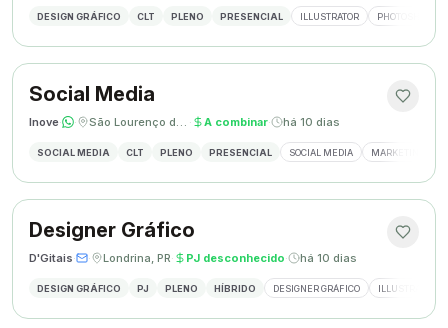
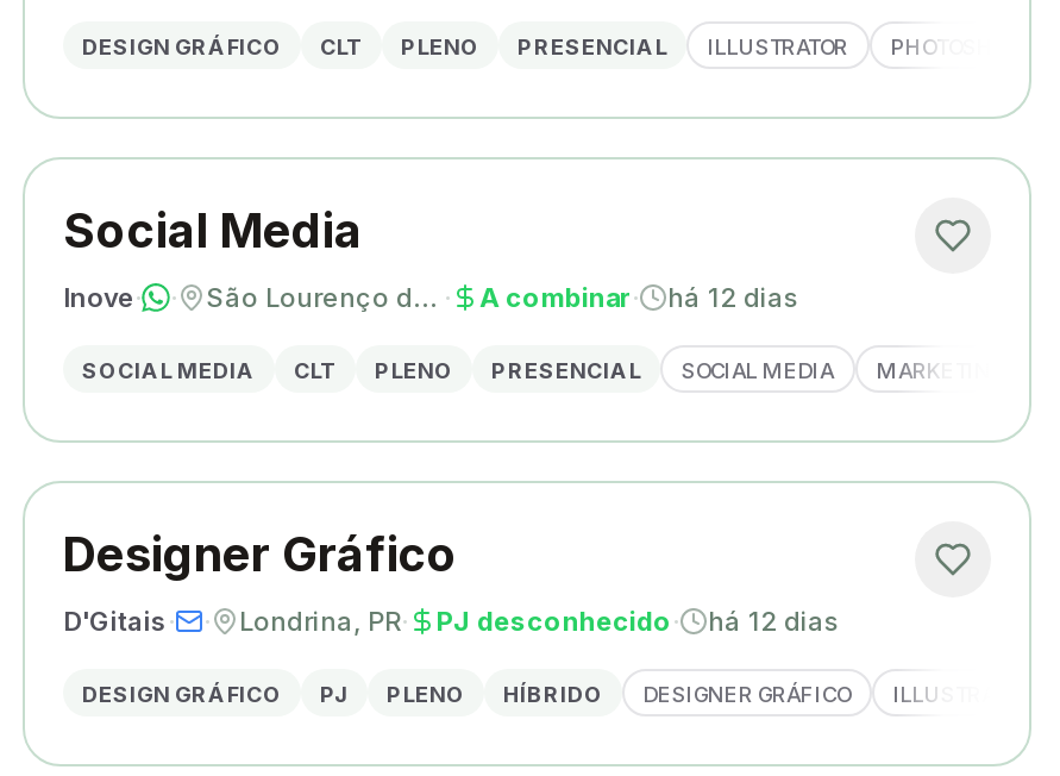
- há 10 dias
+ há 12 dias

- há 10 dias
+ há 12 dias
